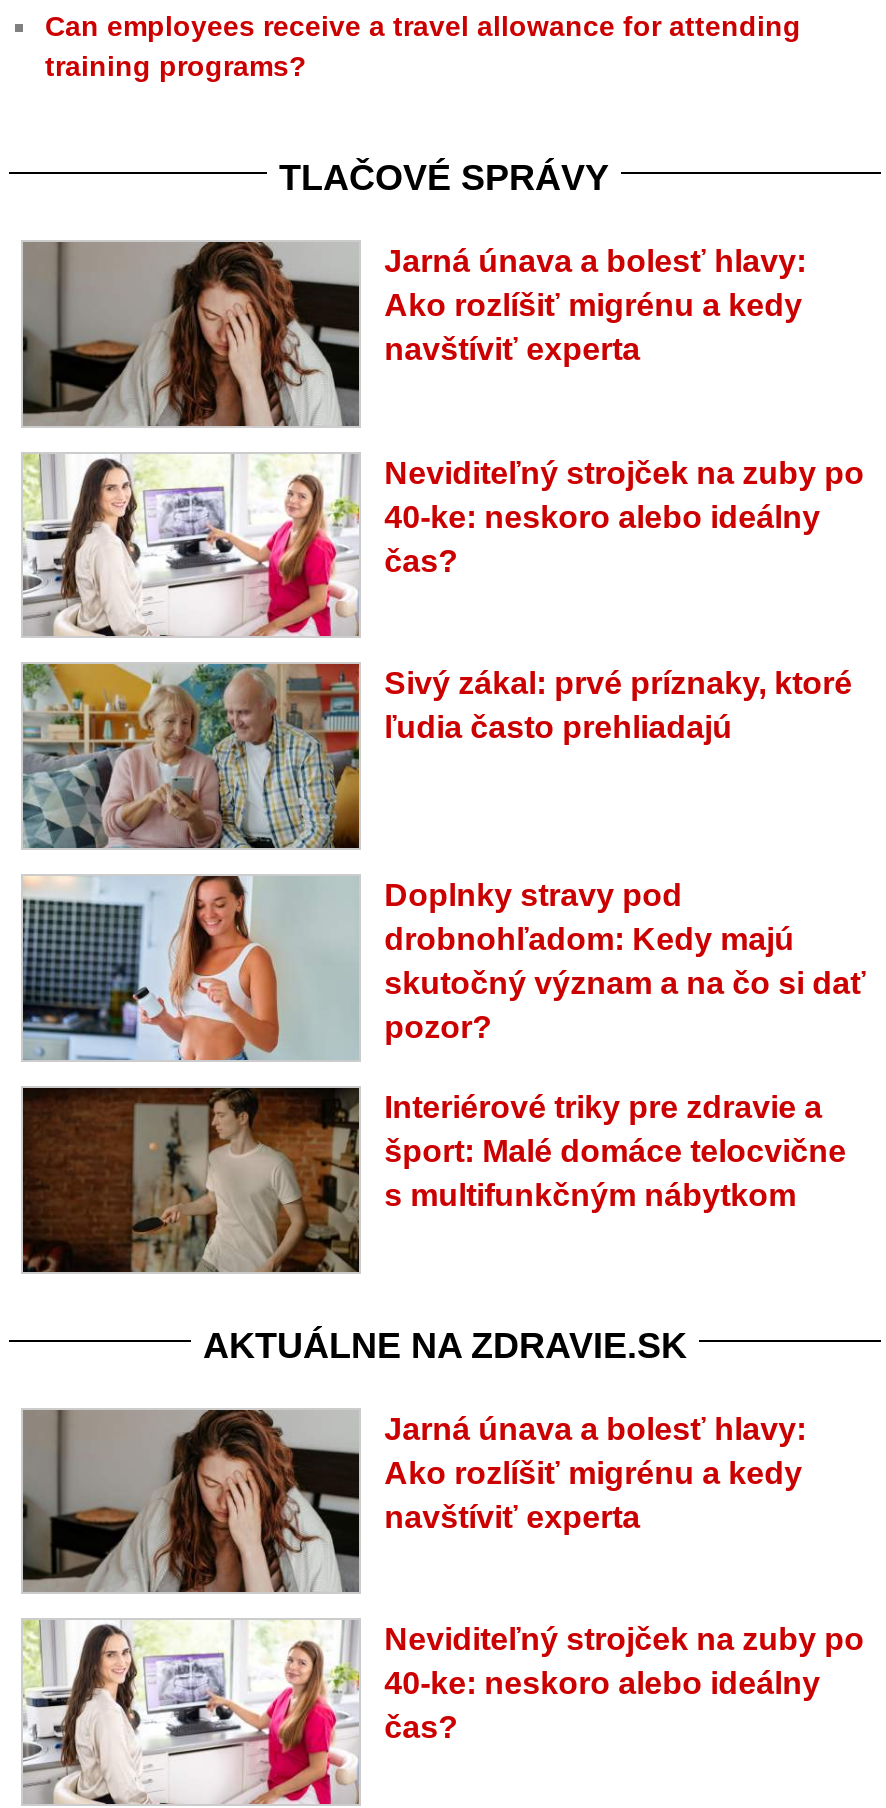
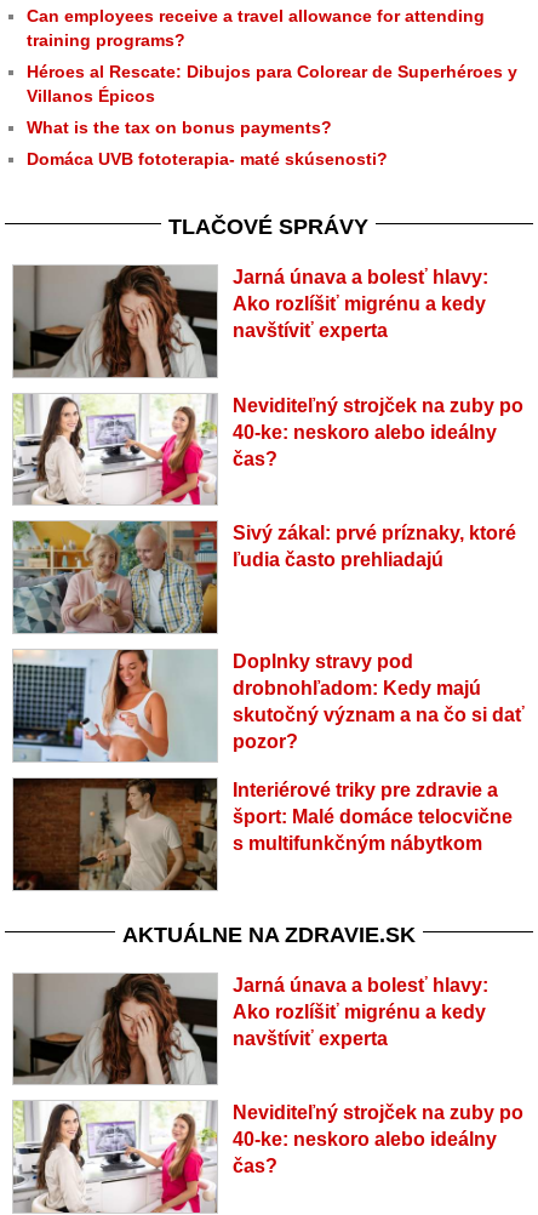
+ Héroes al Rescate: Dibujos para Colorear de Superhéroes y
+ Villanos Épicos
+ What is the tax on bonus payments?
+ Domáca UVB fototerapia- maté skúsenosti?
